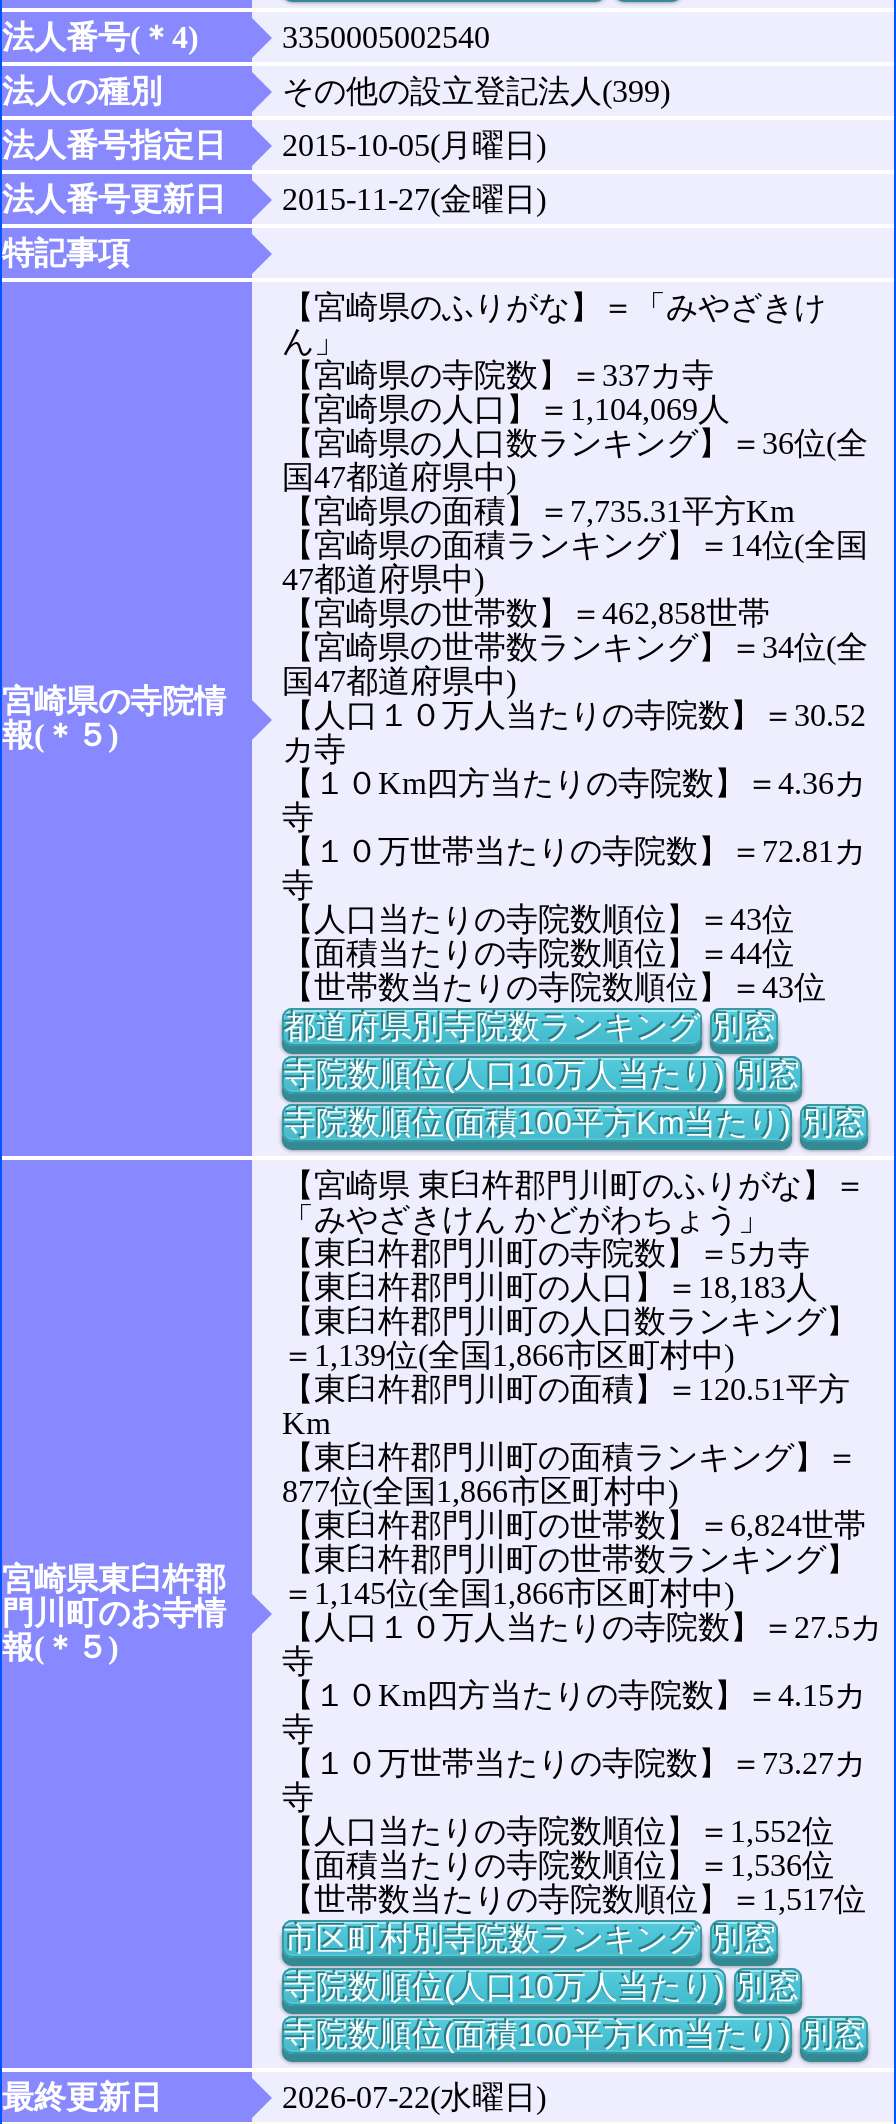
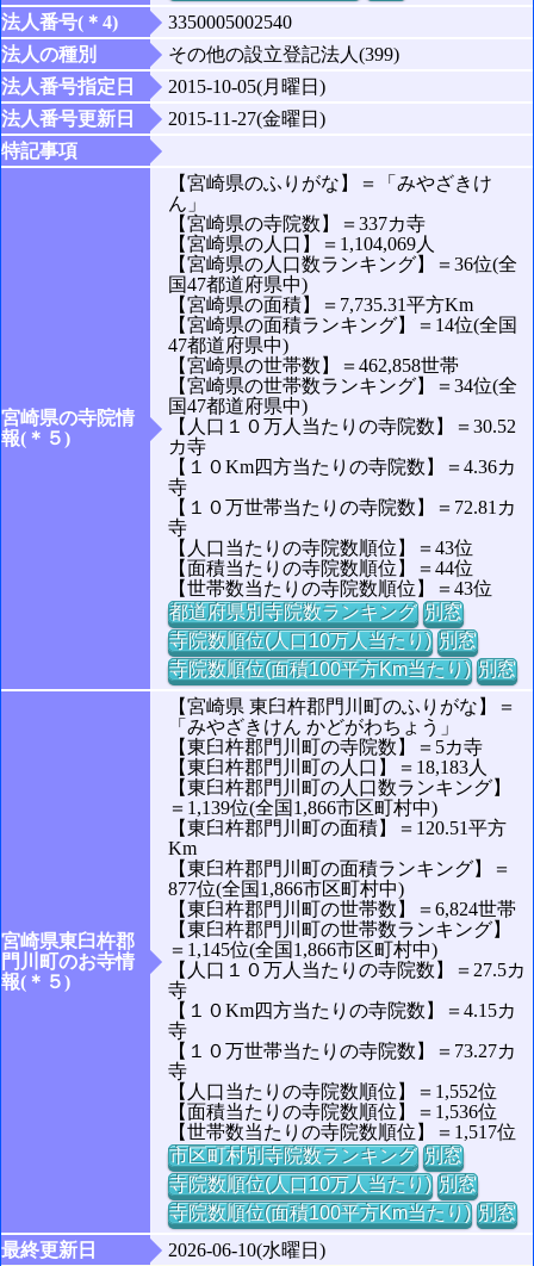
- 2026-07-22(水曜日)
+ 2026-06-10(水曜日)
